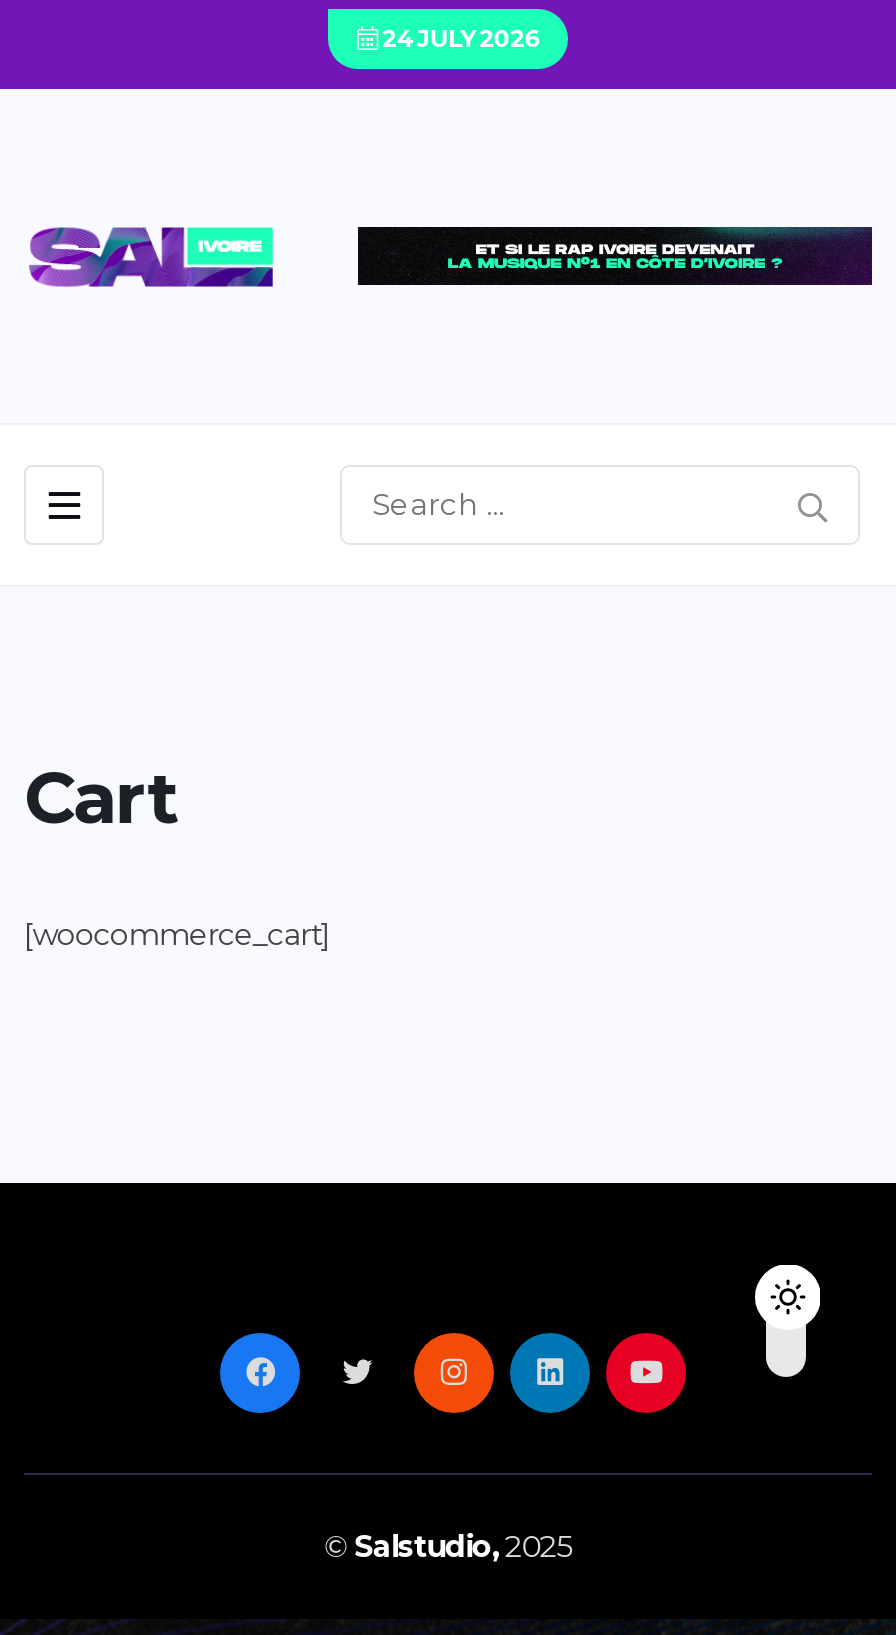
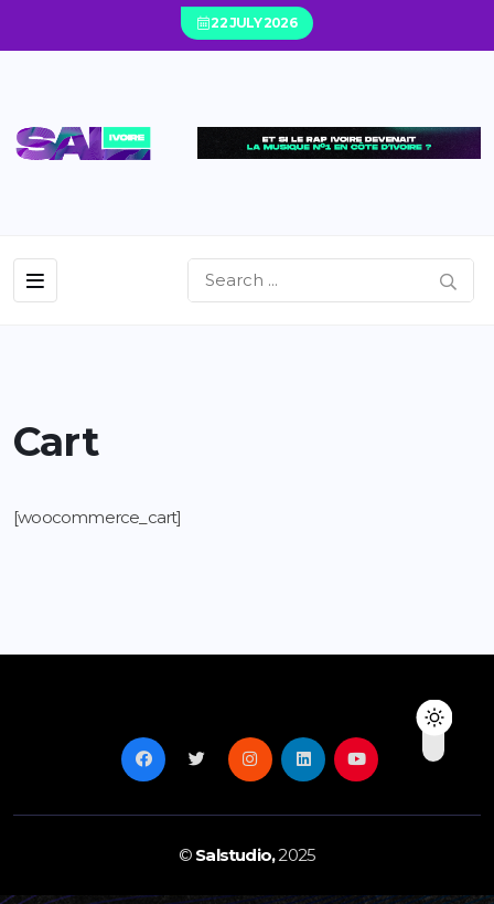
- 24 JULY 2026
+ 22 JULY 2026
